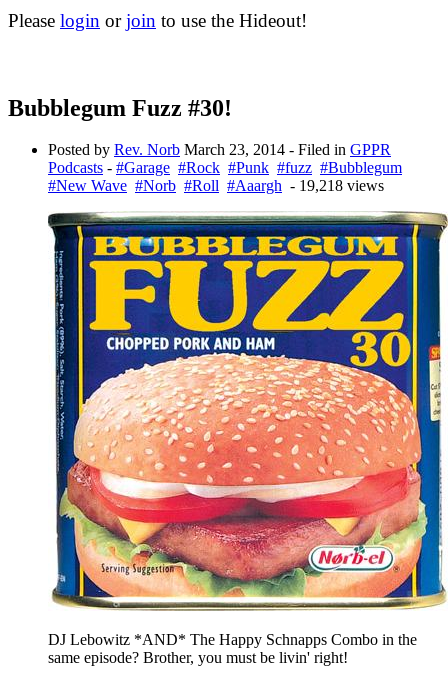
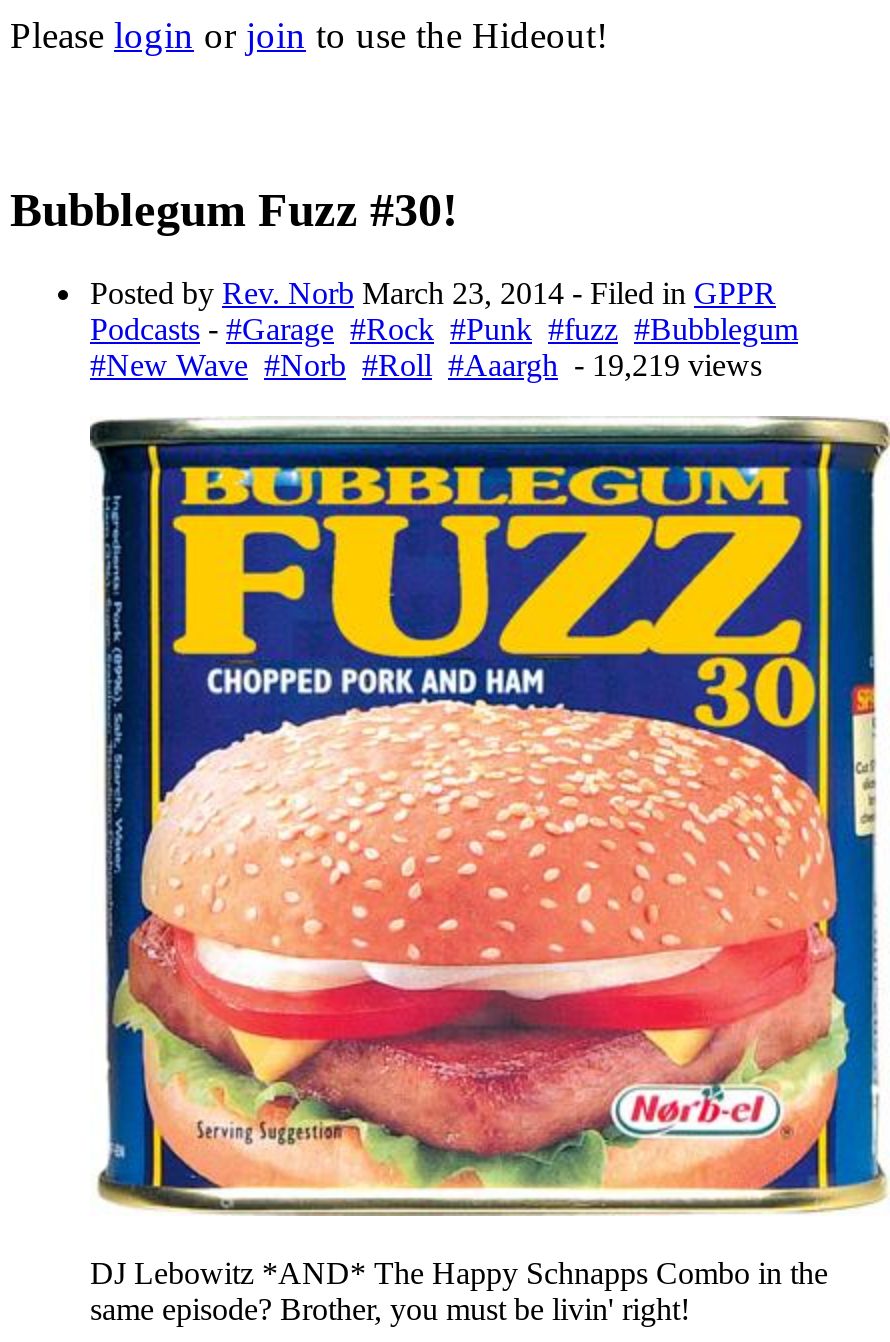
- #New Wave #Norb #Roll #Aaargh - 19,218 views
+ #New Wave #Norb #Roll #Aaargh - 19,219 views
